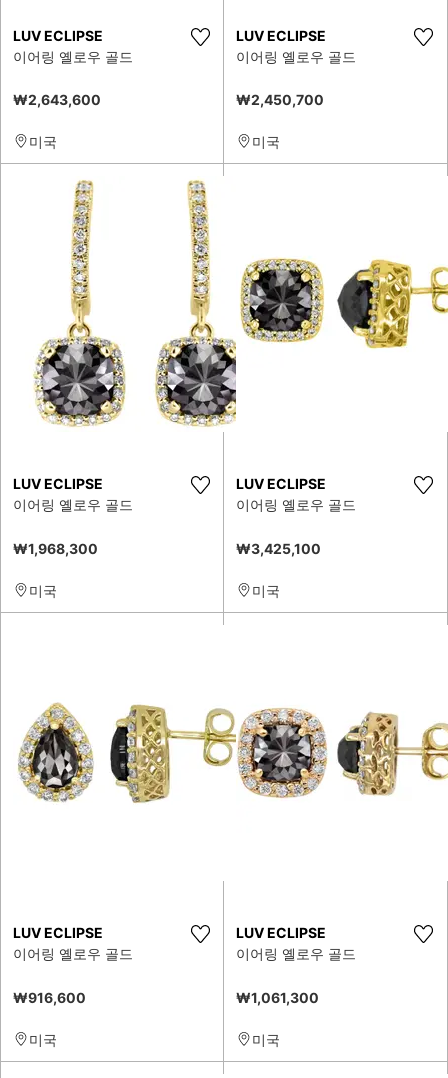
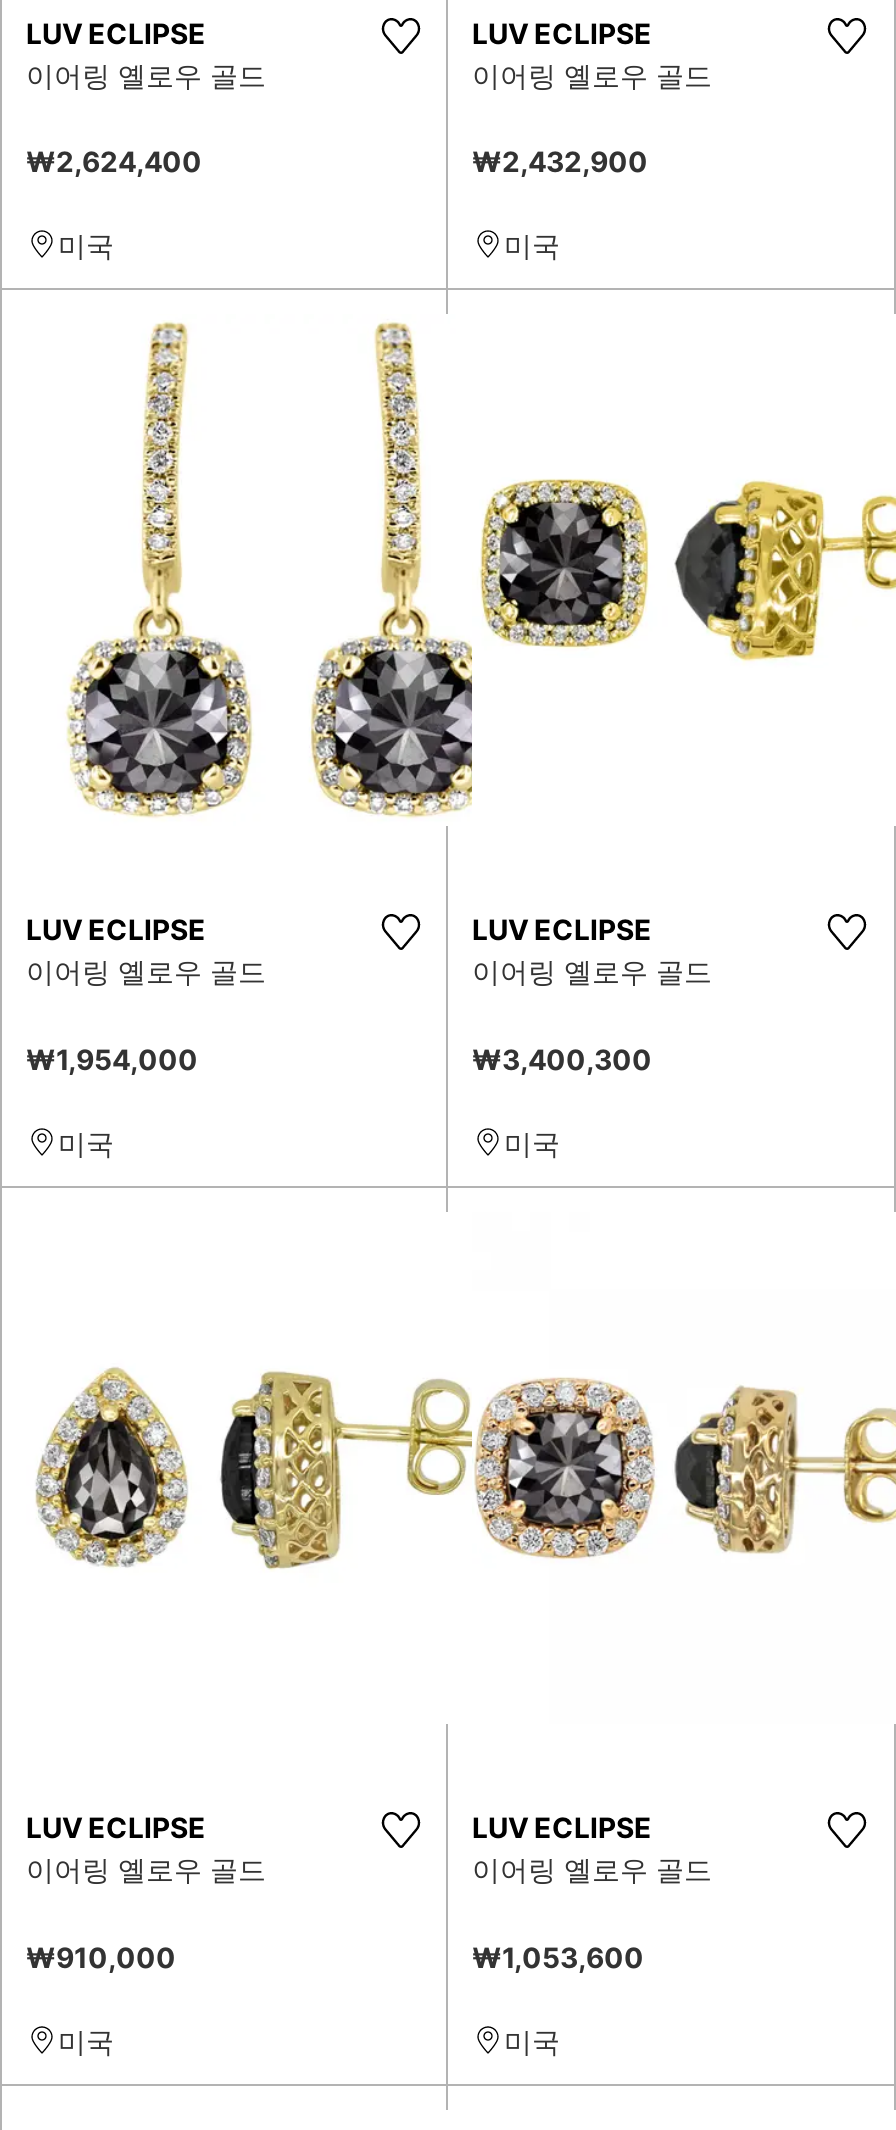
- ₩2,643,600
+ ₩2,624,400

- ₩2,450,700
+ ₩2,432,900

- ₩1,968,300
+ ₩1,954,000

- ₩3,425,100
+ ₩3,400,300

- ₩916,600
+ ₩910,000

- ₩1,061,300
+ ₩1,053,600
